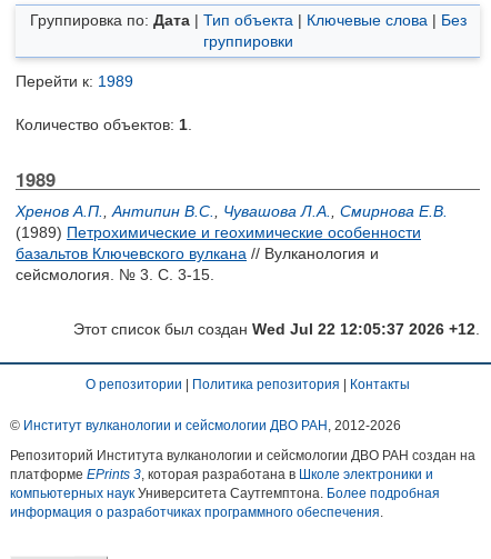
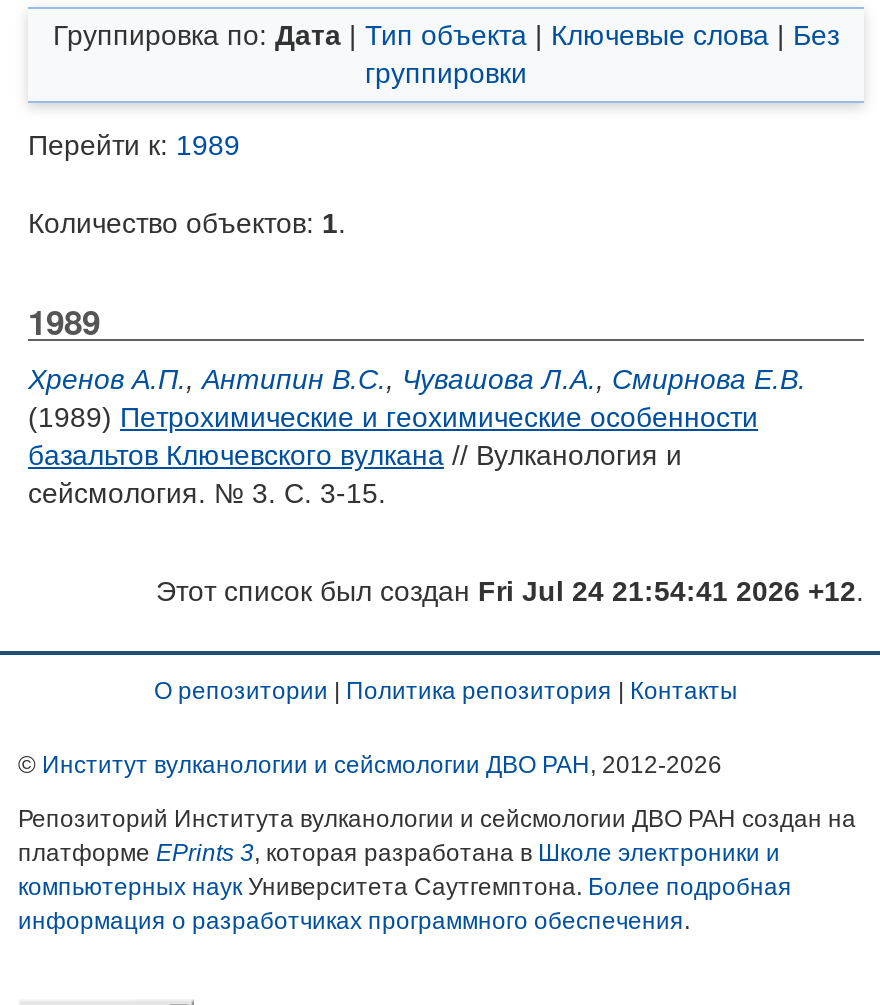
- Этот список был создан Wed Jul 22 12:05:37 2026 +12.
+ Этот список был создан Fri Jul 24 21:54:41 2026 +12.
